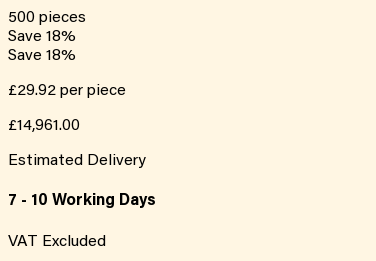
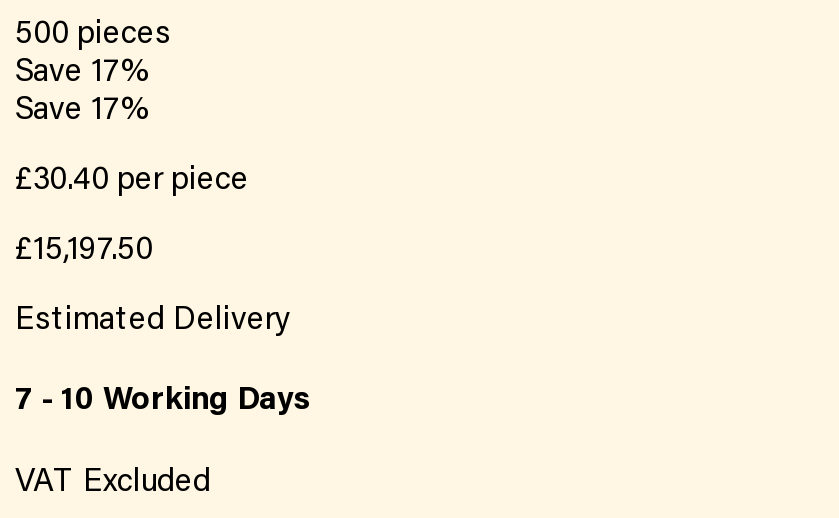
- Save 18%
+ Save 17%

- Save 18%
+ Save 17%

- £29.92 per piece
+ £30.40 per piece

- £14,961.00
+ £15,197.50
